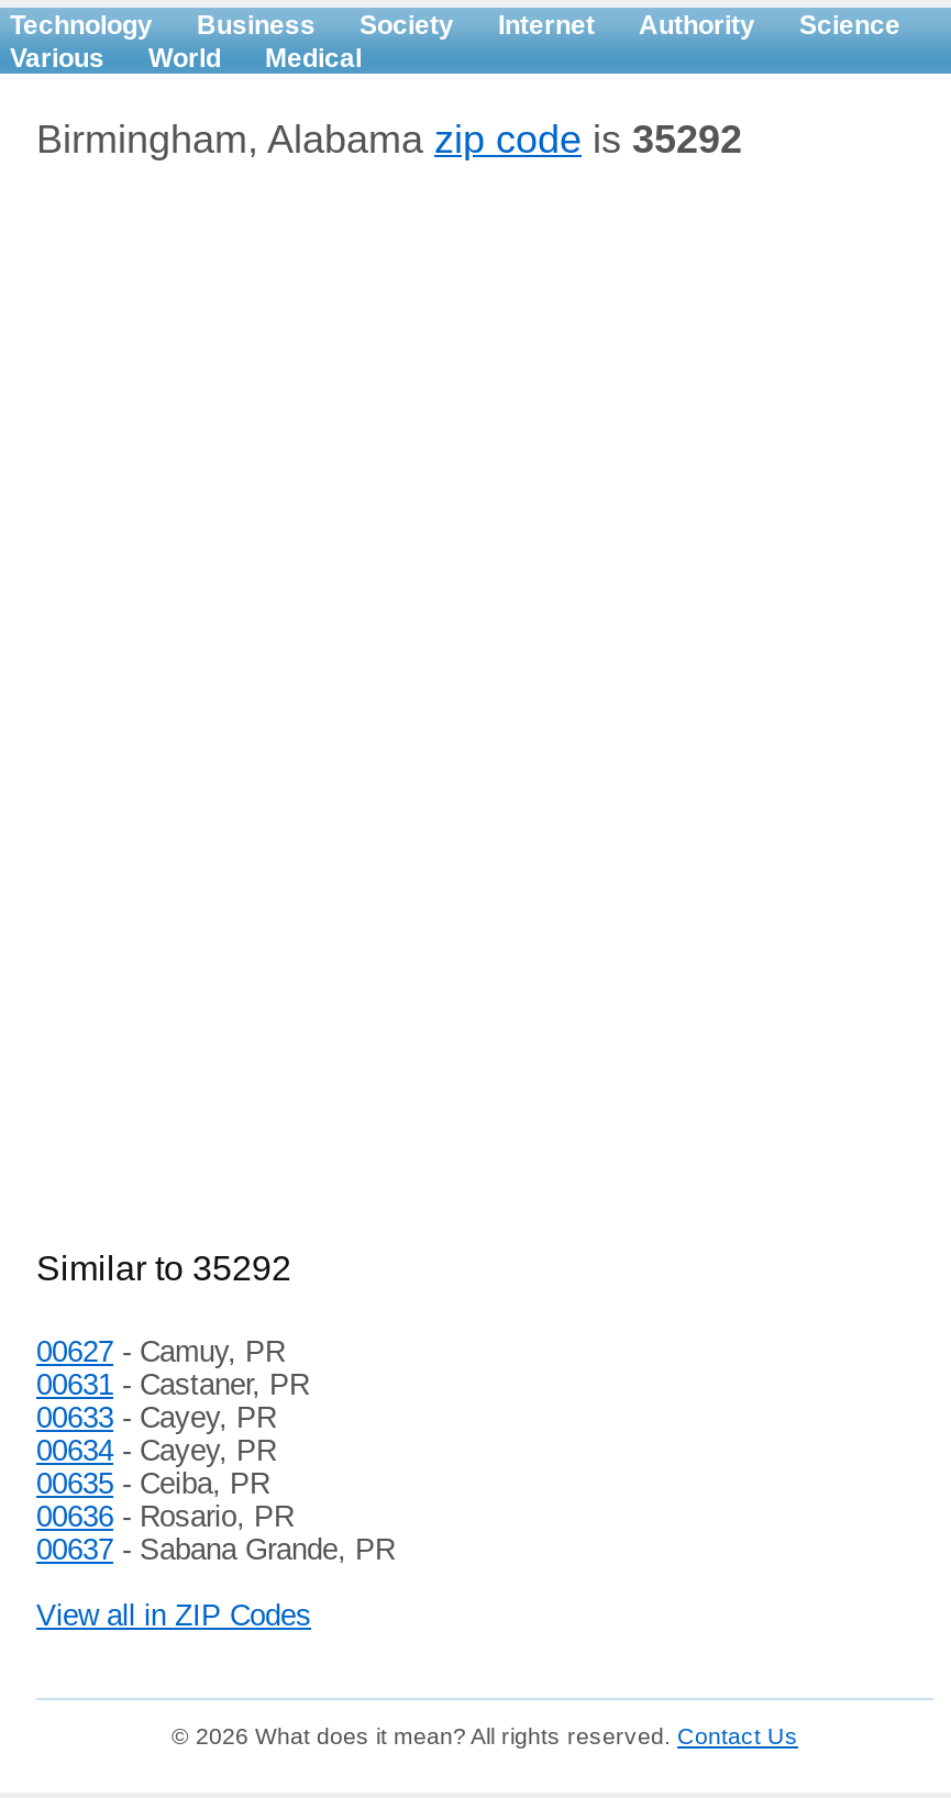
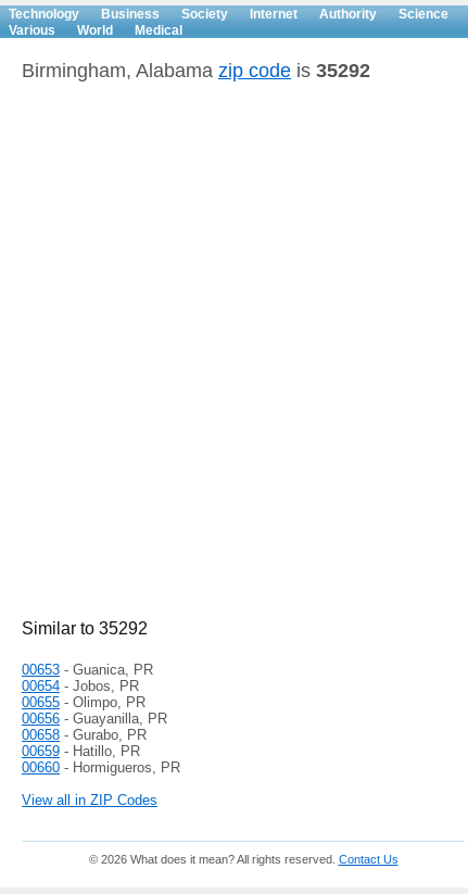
- 00627 - Camuy, PR
- 00631 - Castaner, PR
- 00633 - Cayey, PR
- 00634 - Cayey, PR
- 00635 - Ceiba, PR
- 00636 - Rosario, PR
- 00637 - Sabana Grande, PR
+ 00653 - Guanica, PR
+ 00654 - Jobos, PR
+ 00655 - Olimpo, PR
+ 00656 - Guayanilla, PR
+ 00658 - Gurabo, PR
+ 00659 - Hatillo, PR
+ 00660 - Hormigueros, PR
